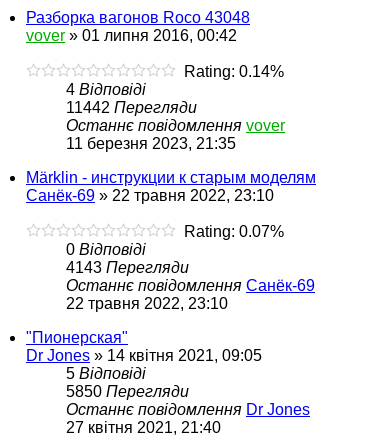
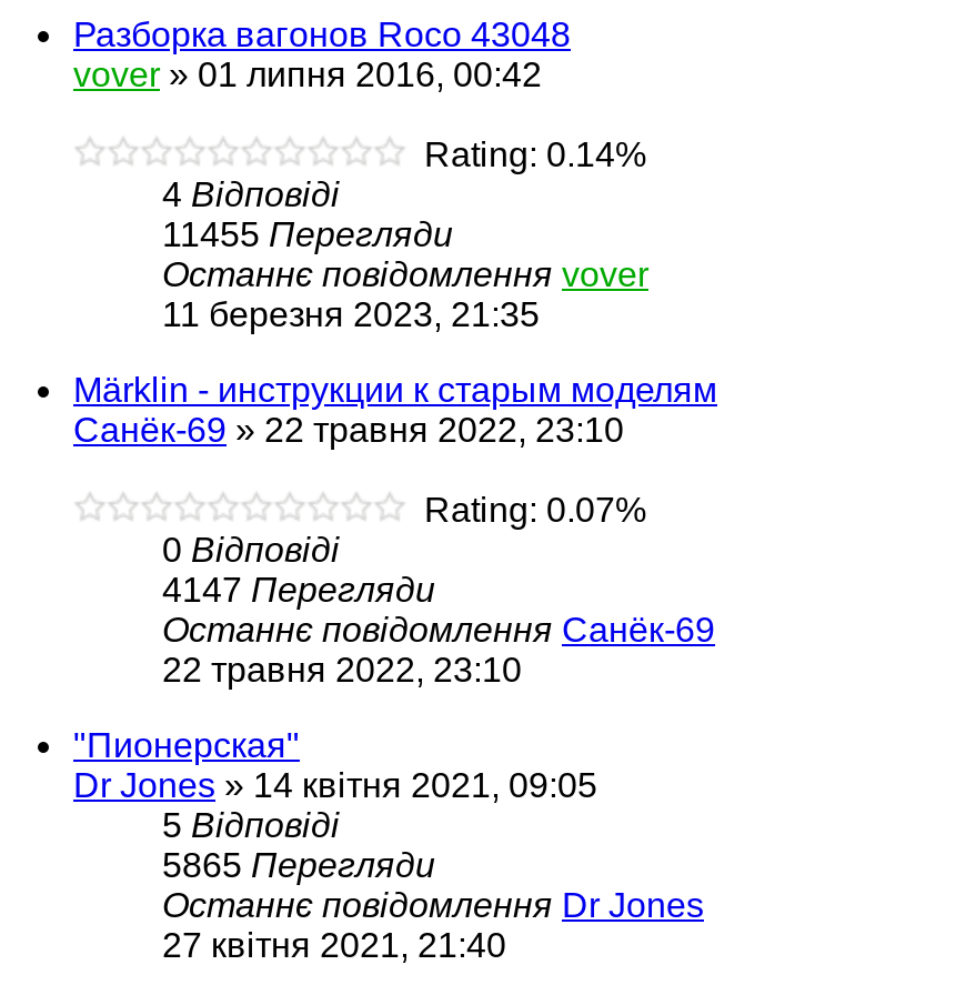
- 11442 Перегляди
+ 11455 Перегляди

- 4143 Перегляди
+ 4147 Перегляди

- 5850 Перегляди
+ 5865 Перегляди
